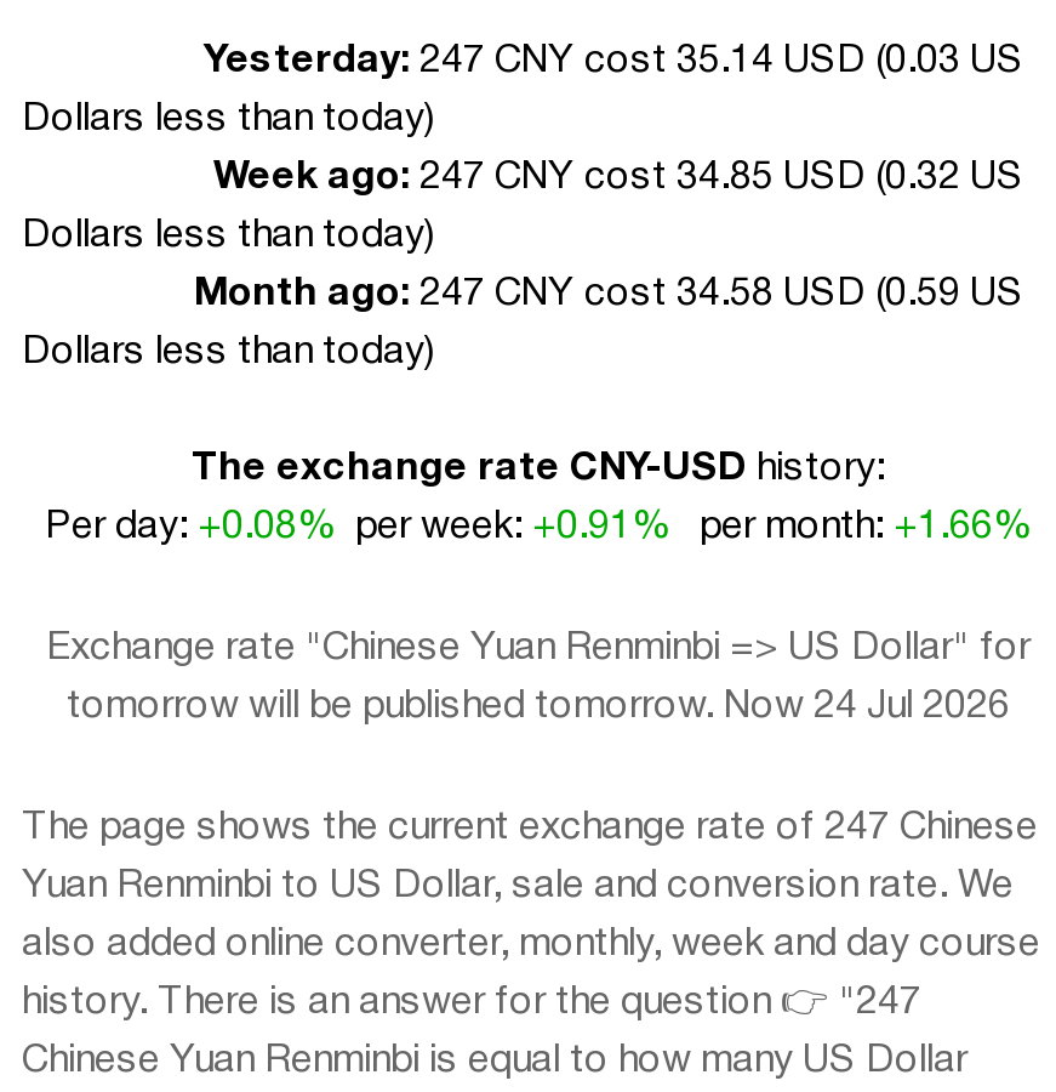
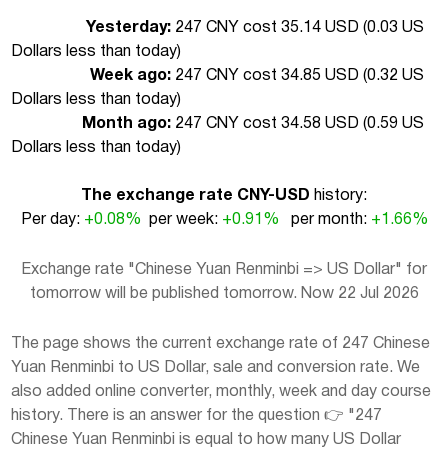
- tomorrow will be published tomorrow. Now 24 Jul 2026
+ tomorrow will be published tomorrow. Now 22 Jul 2026
